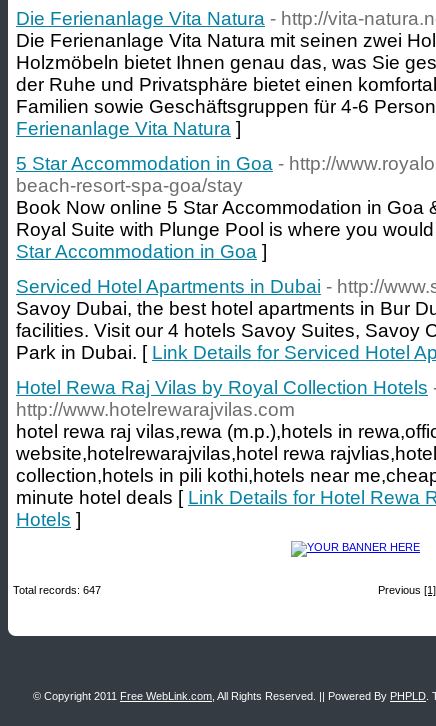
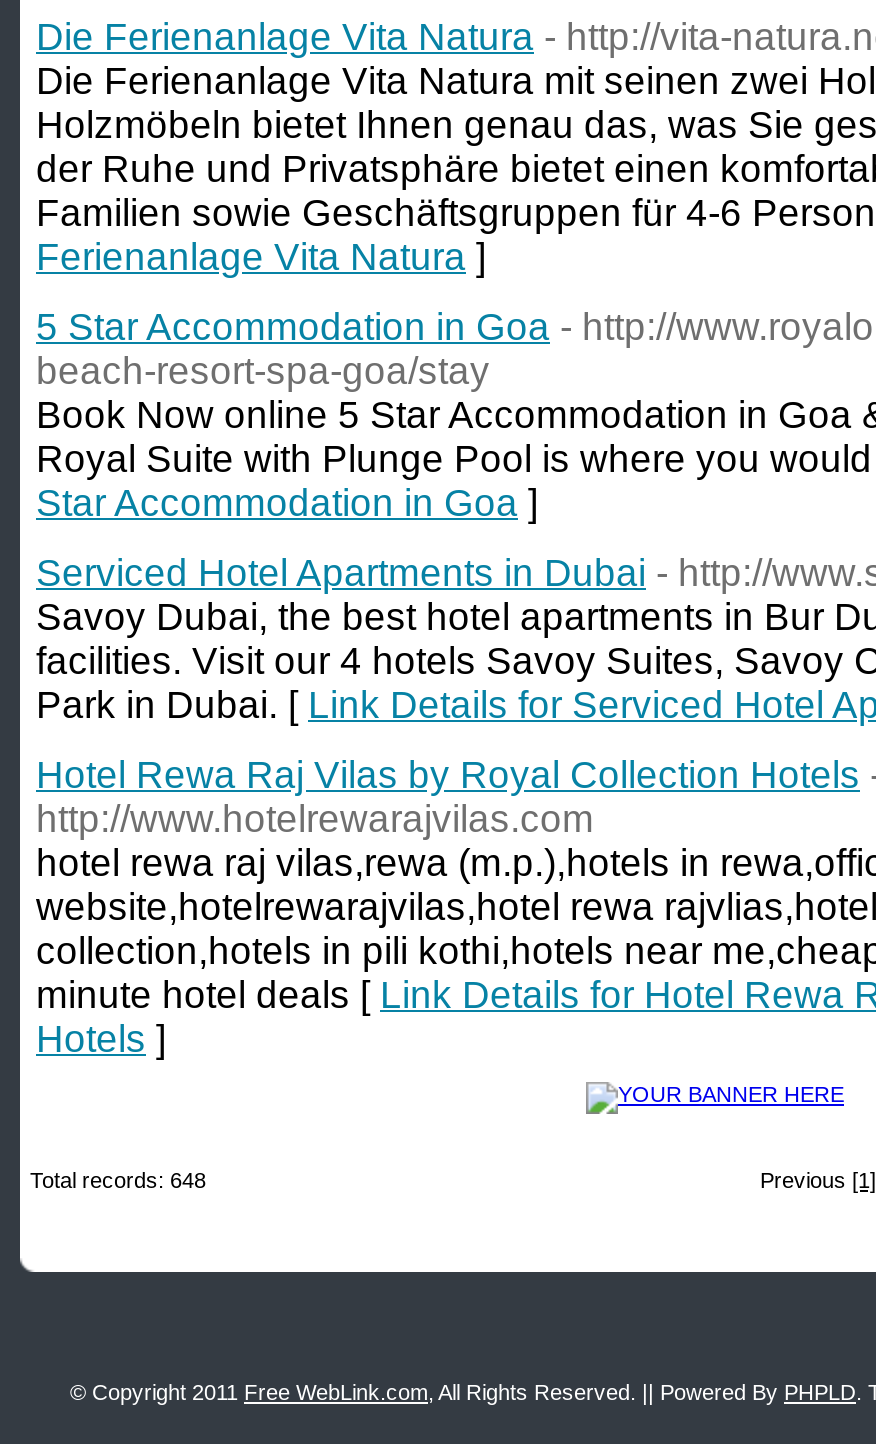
- Total records: 647
+ Total records: 648
